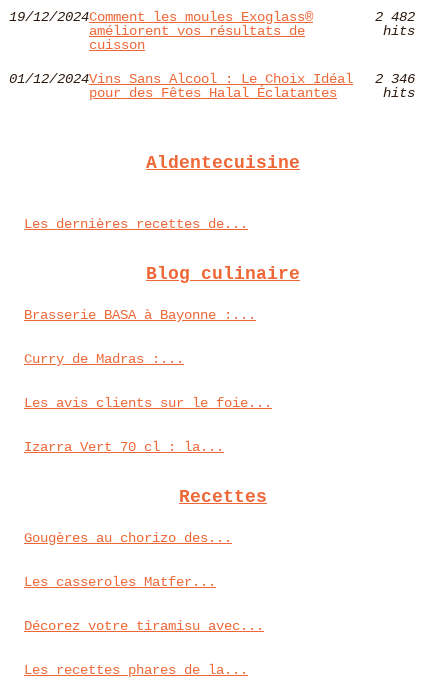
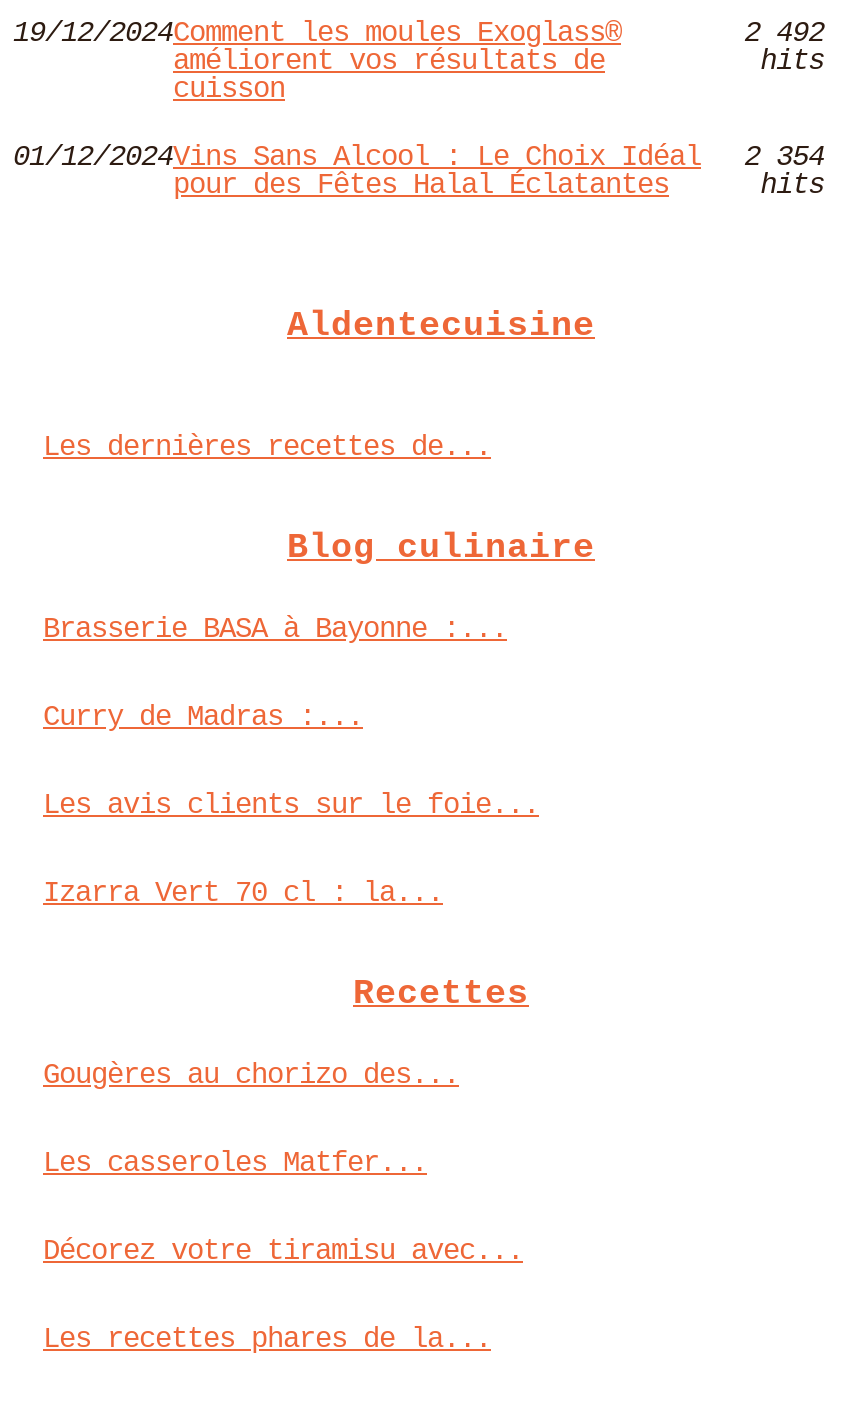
- 2 482
+ 2 492

- 01/12/2024Vins Sans Alcool : Le Choix Idéal 2 346
+ 01/12/2024Vins Sans Alcool : Le Choix Idéal 2 354
